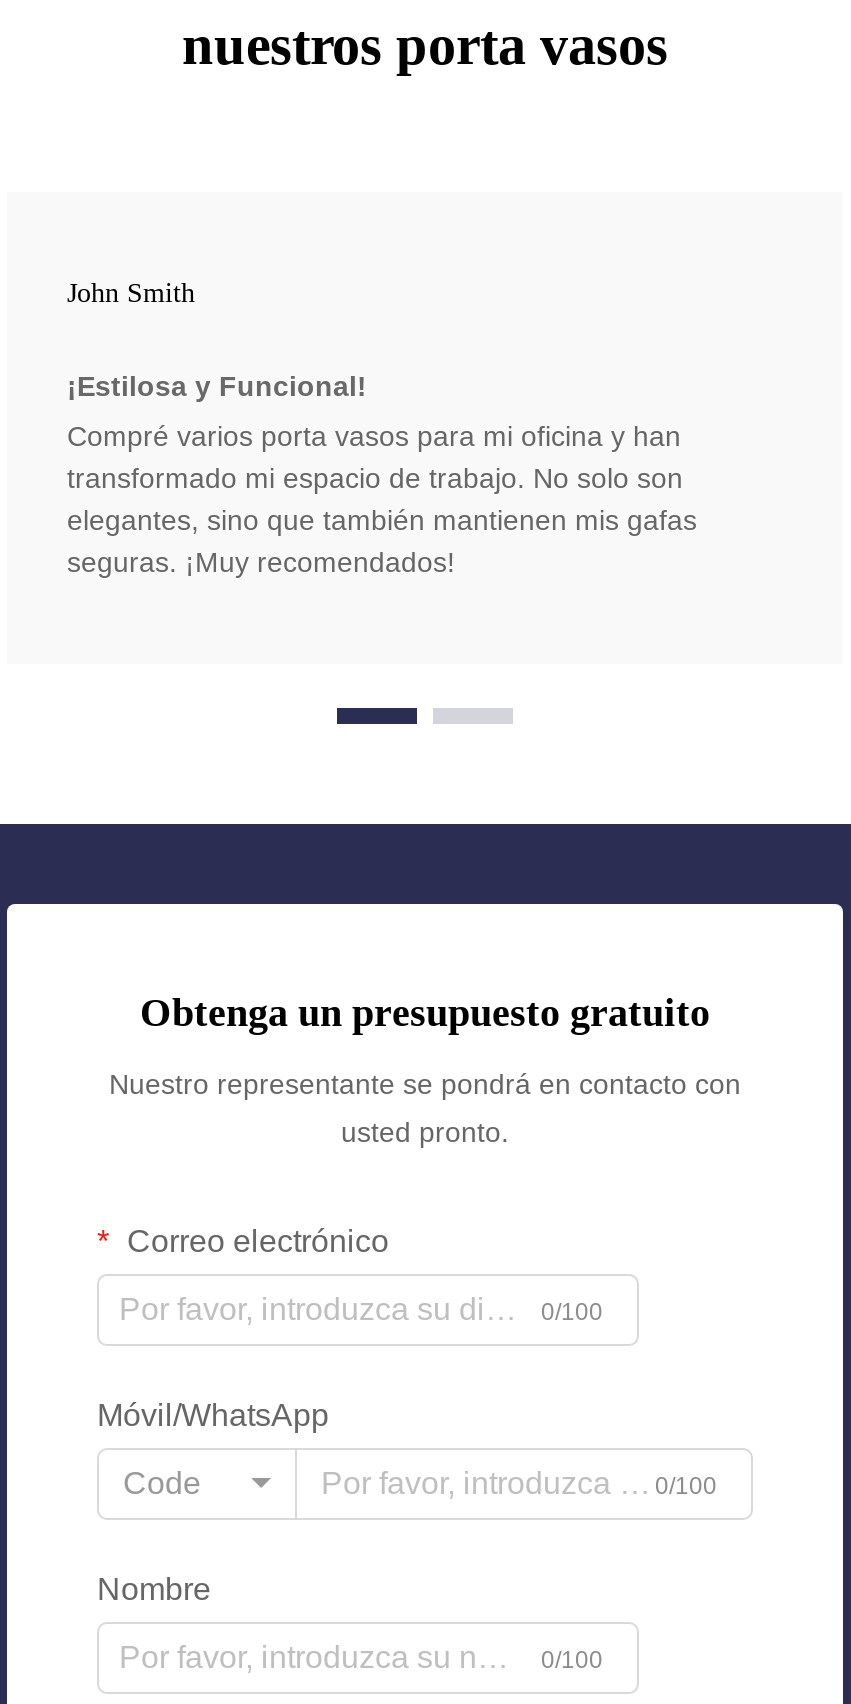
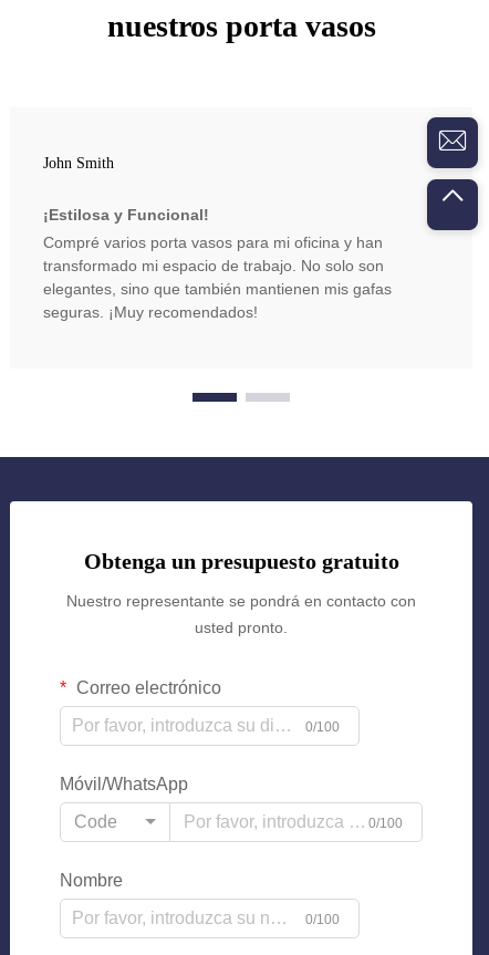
+ [image]

+ [image]
